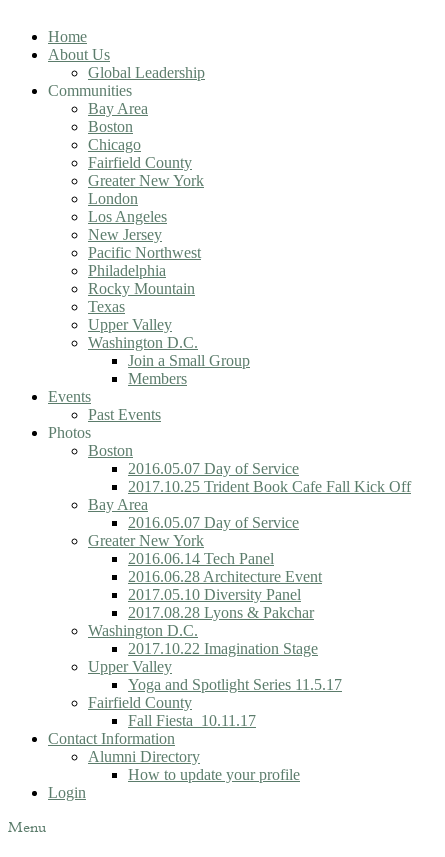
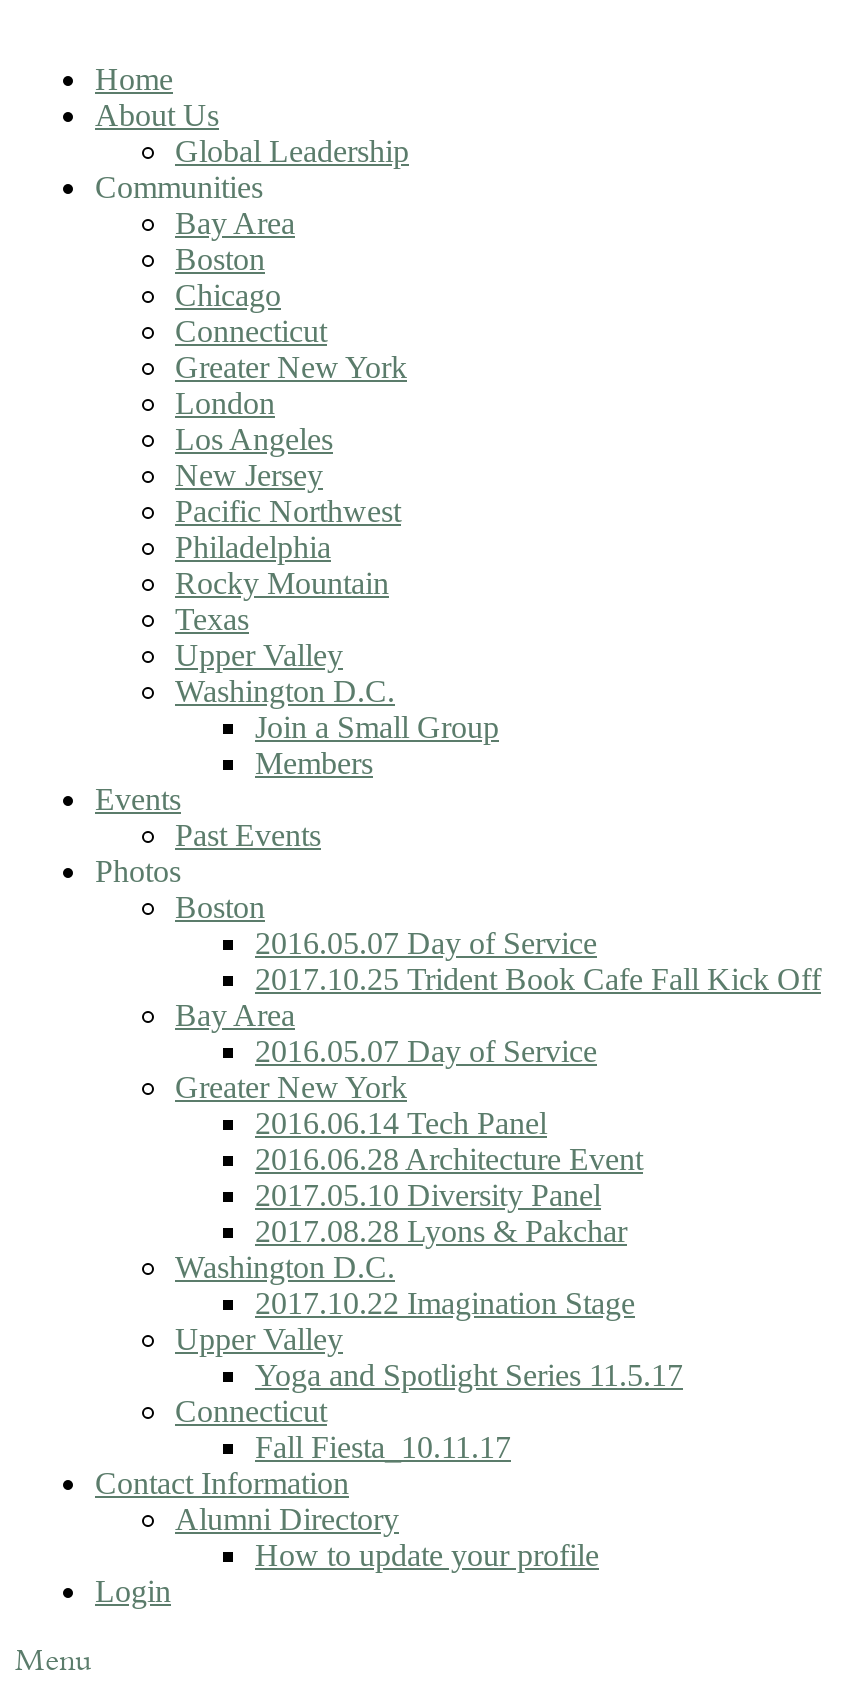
- Fairfield County
+ Connecticut

- Fairfield County
+ Connecticut
